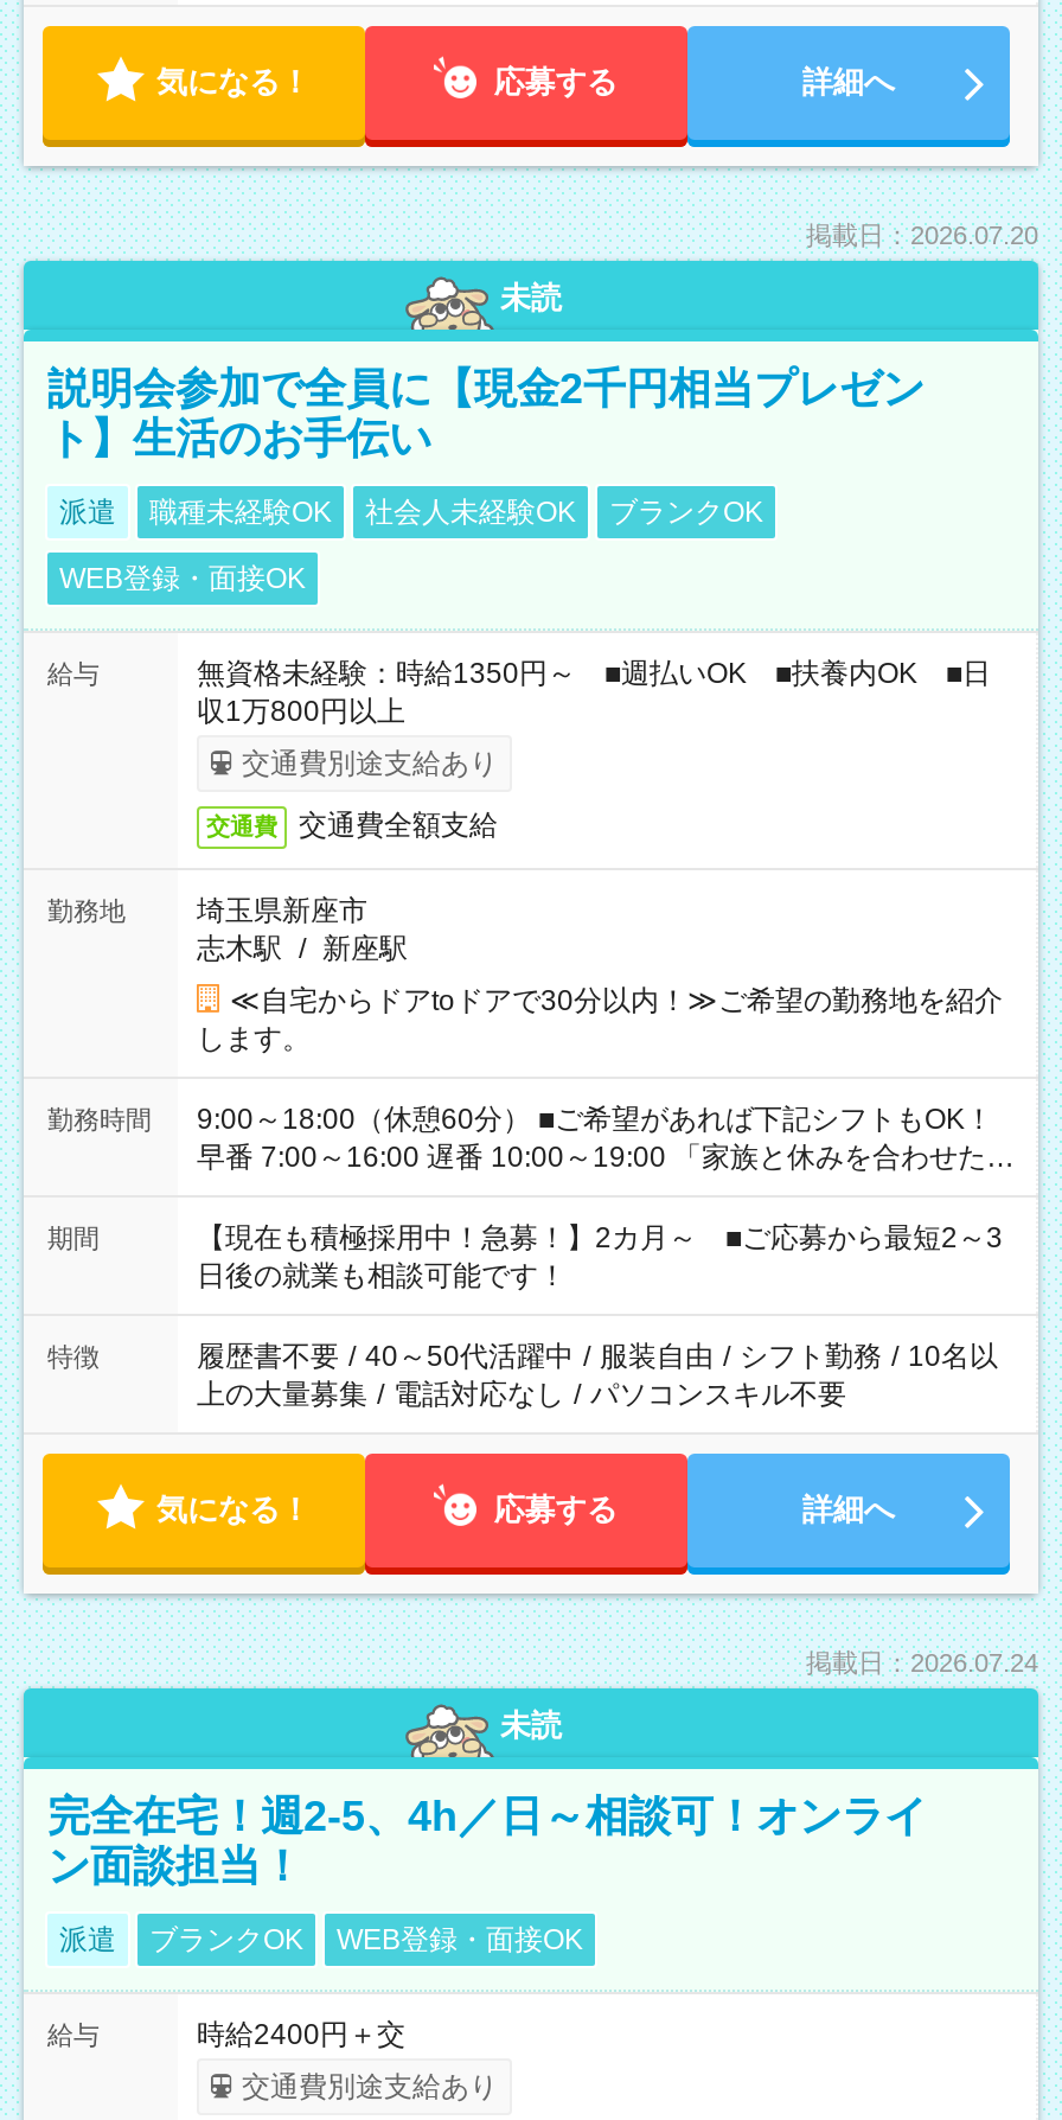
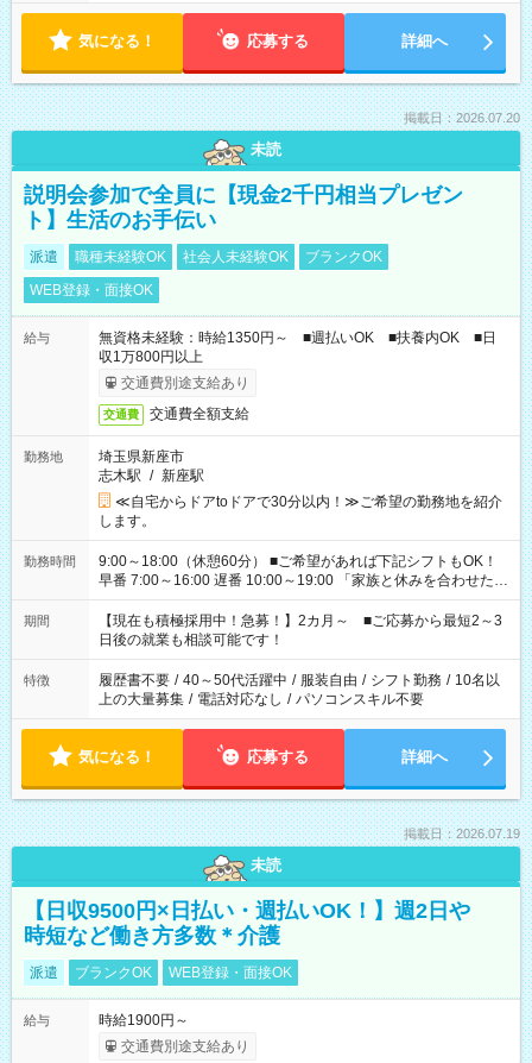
- 掲載日：2026.07.24
+ 掲載日：2026.07.19

- 完全在宅！週2-5、4h／日～相談可！オンライ
- ン面談担当！
+ 【日収9500円×日払い・週払いOK！】週2日や
+ 時短など働き方多数＊介護

- 時給2400円＋交
+ 時給1900円～
